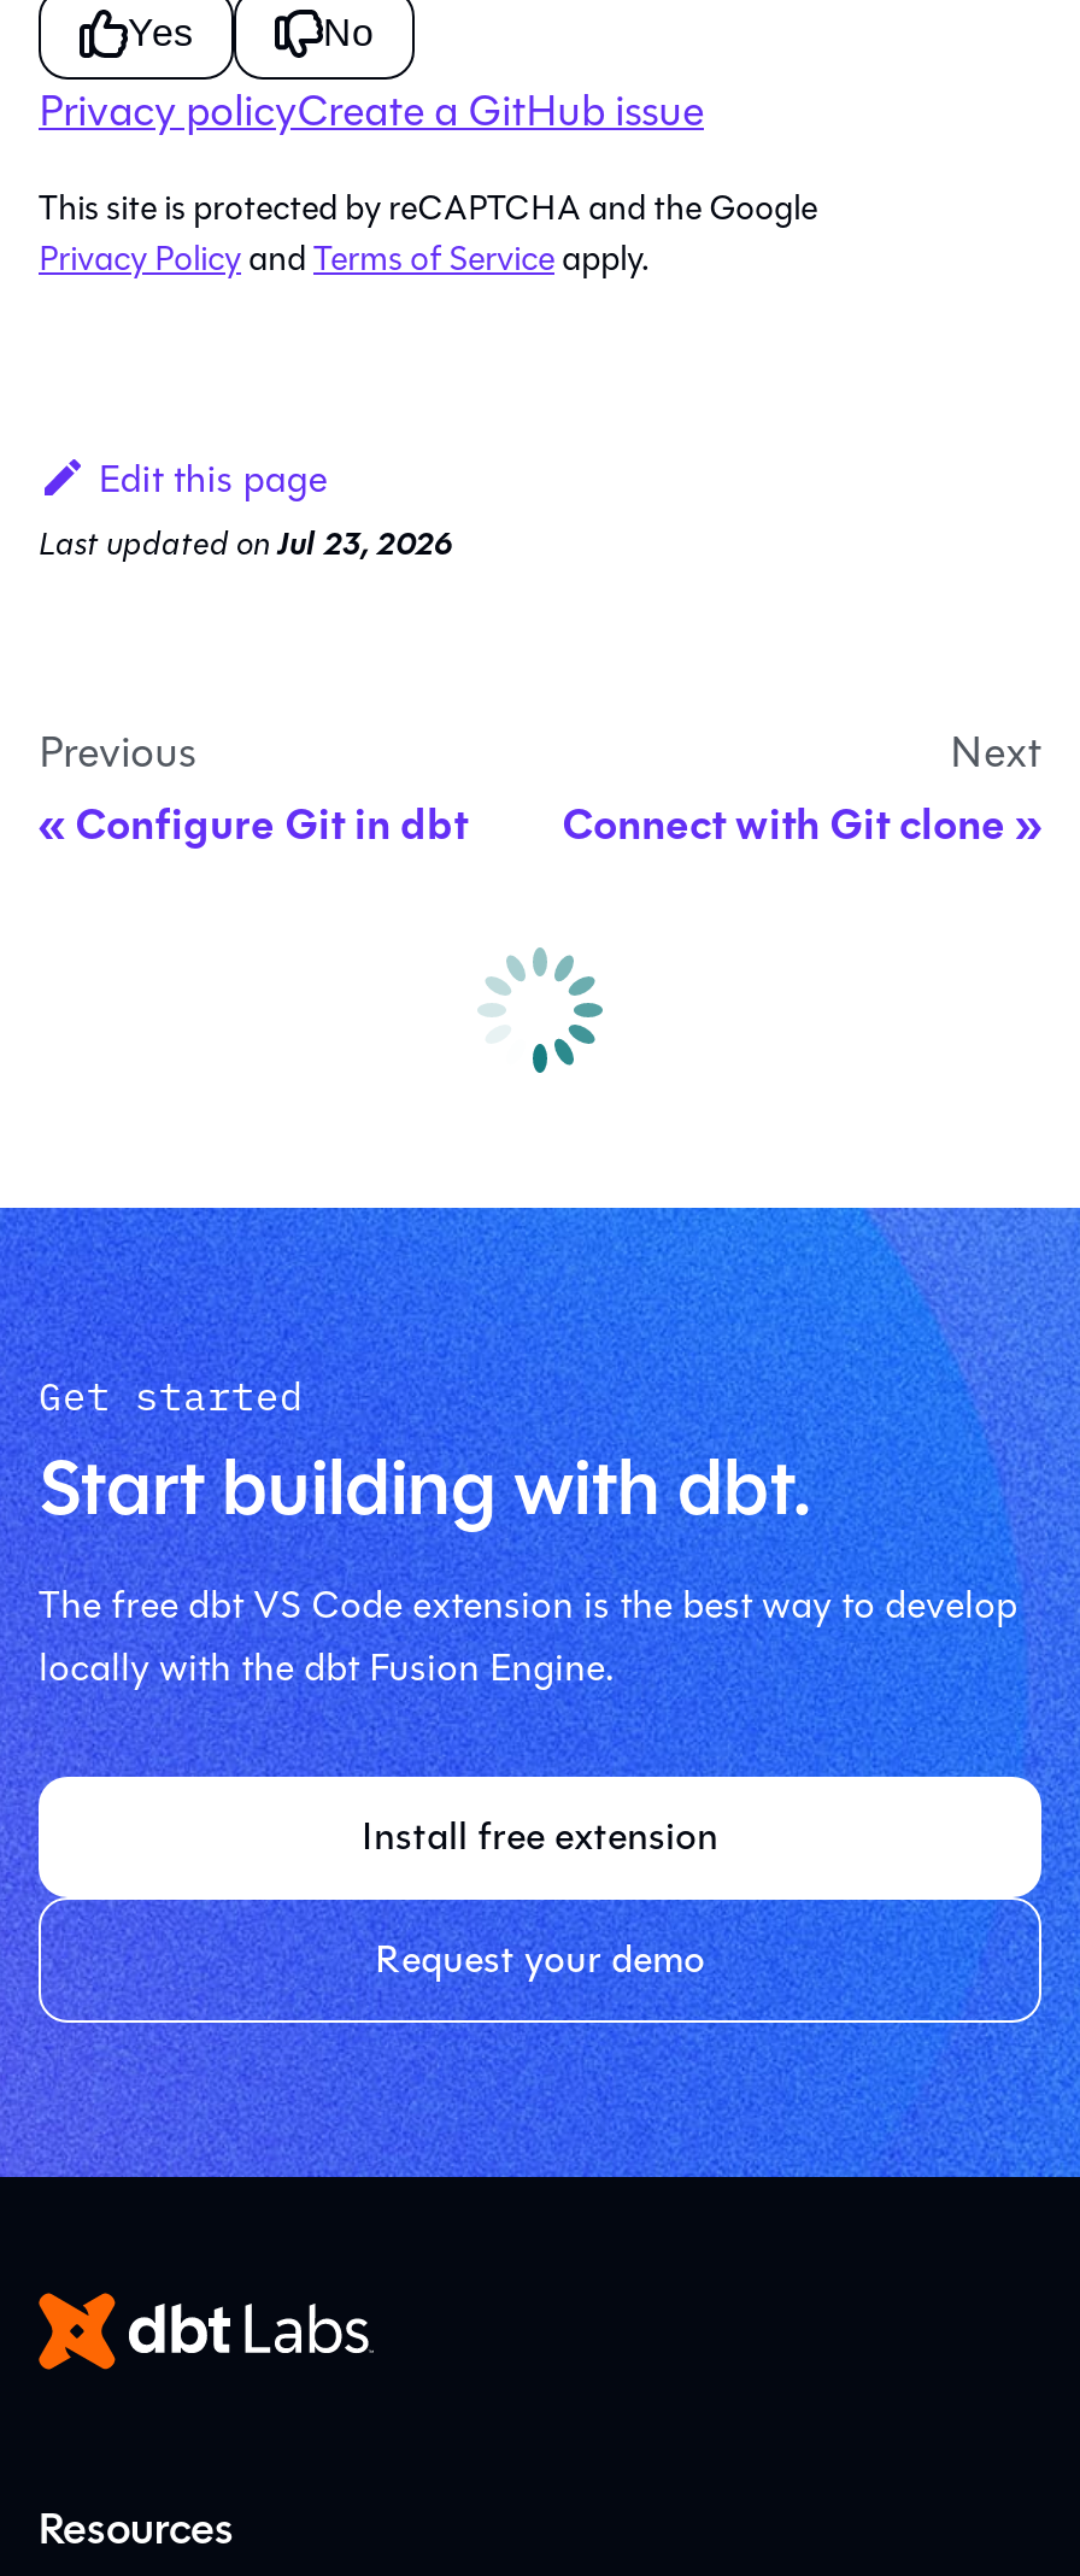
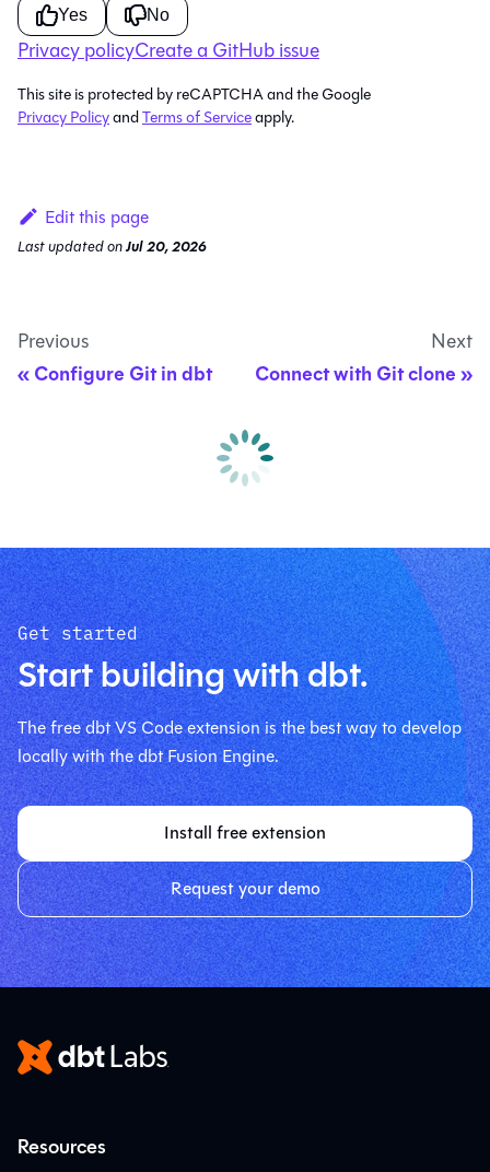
- Last updated on Jul 23, 2026
+ Last updated on Jul 20, 2026

- [image]
+ [image]
